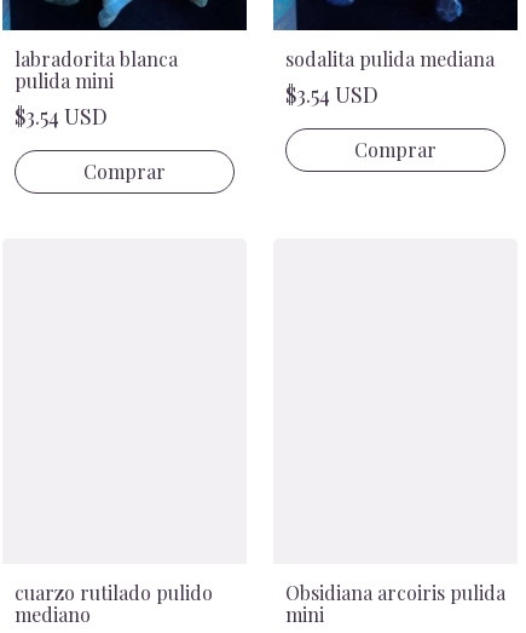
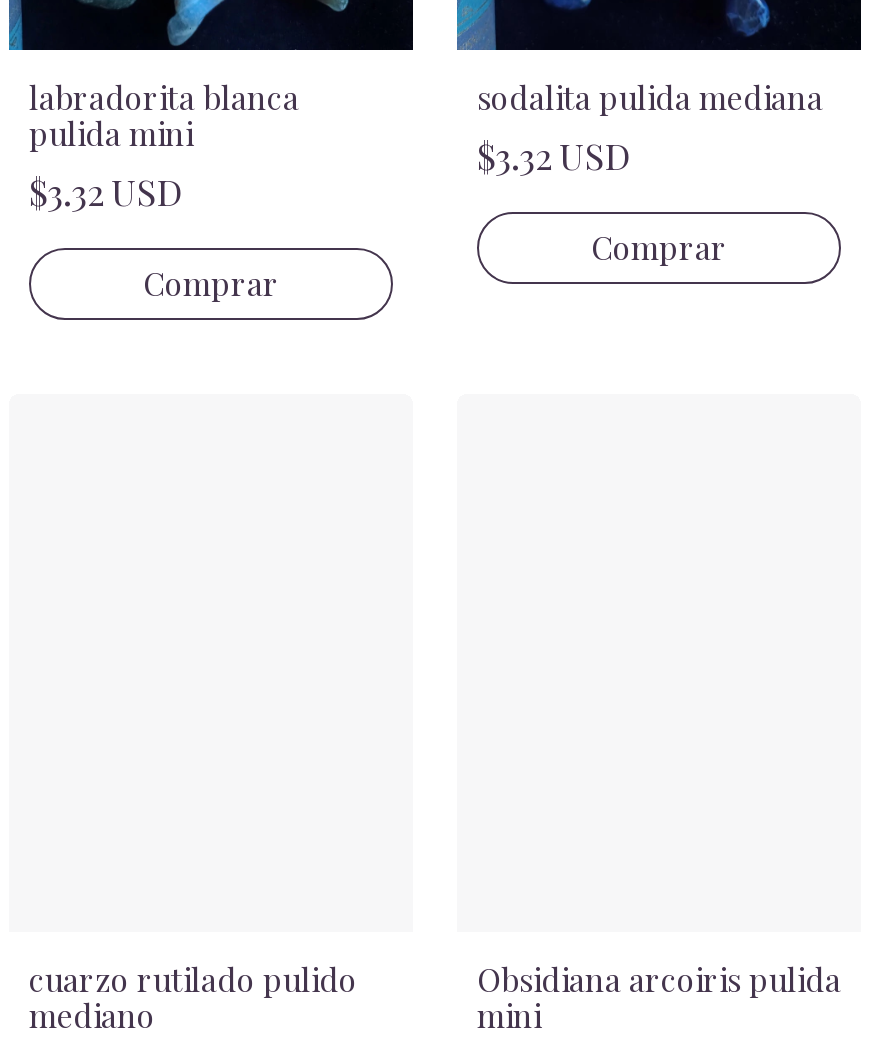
- $3.54 USD
+ $3.32 USD

- $3.54 USD
+ $3.32 USD
